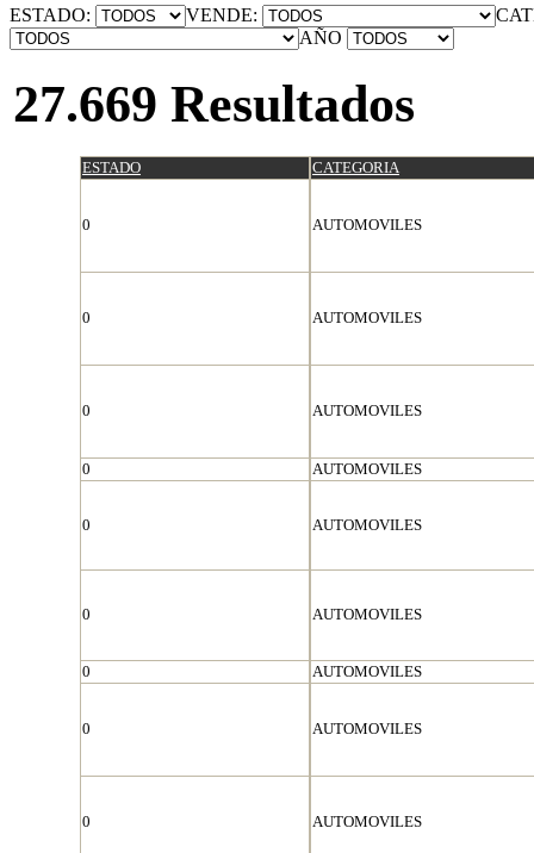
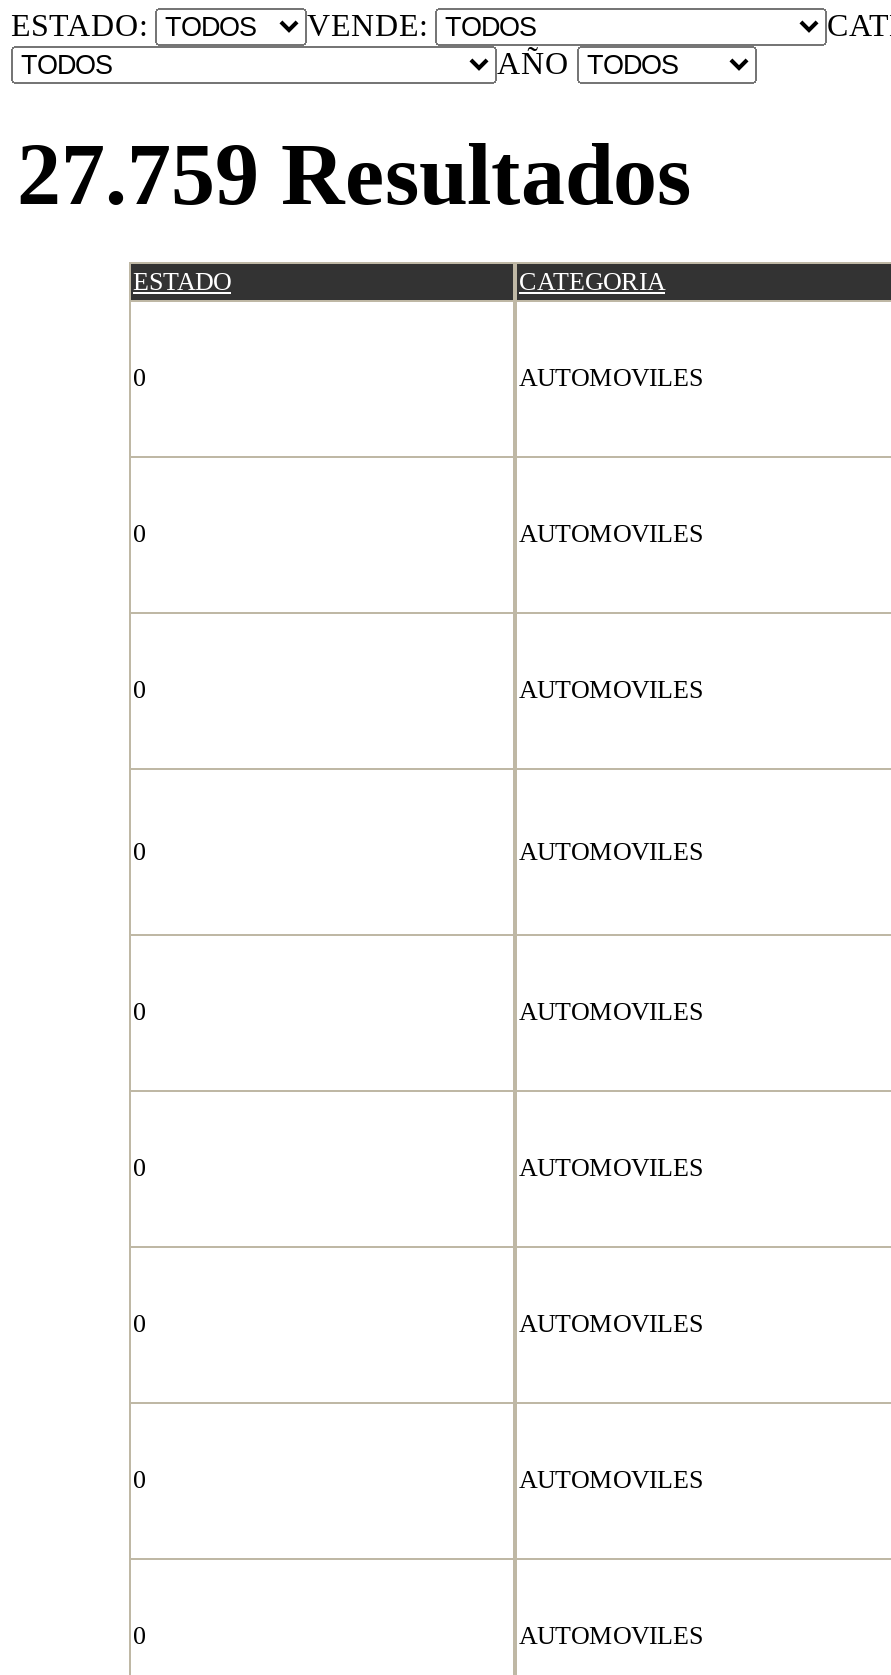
- 27.669 Resultados
+ 27.759 Resultados
